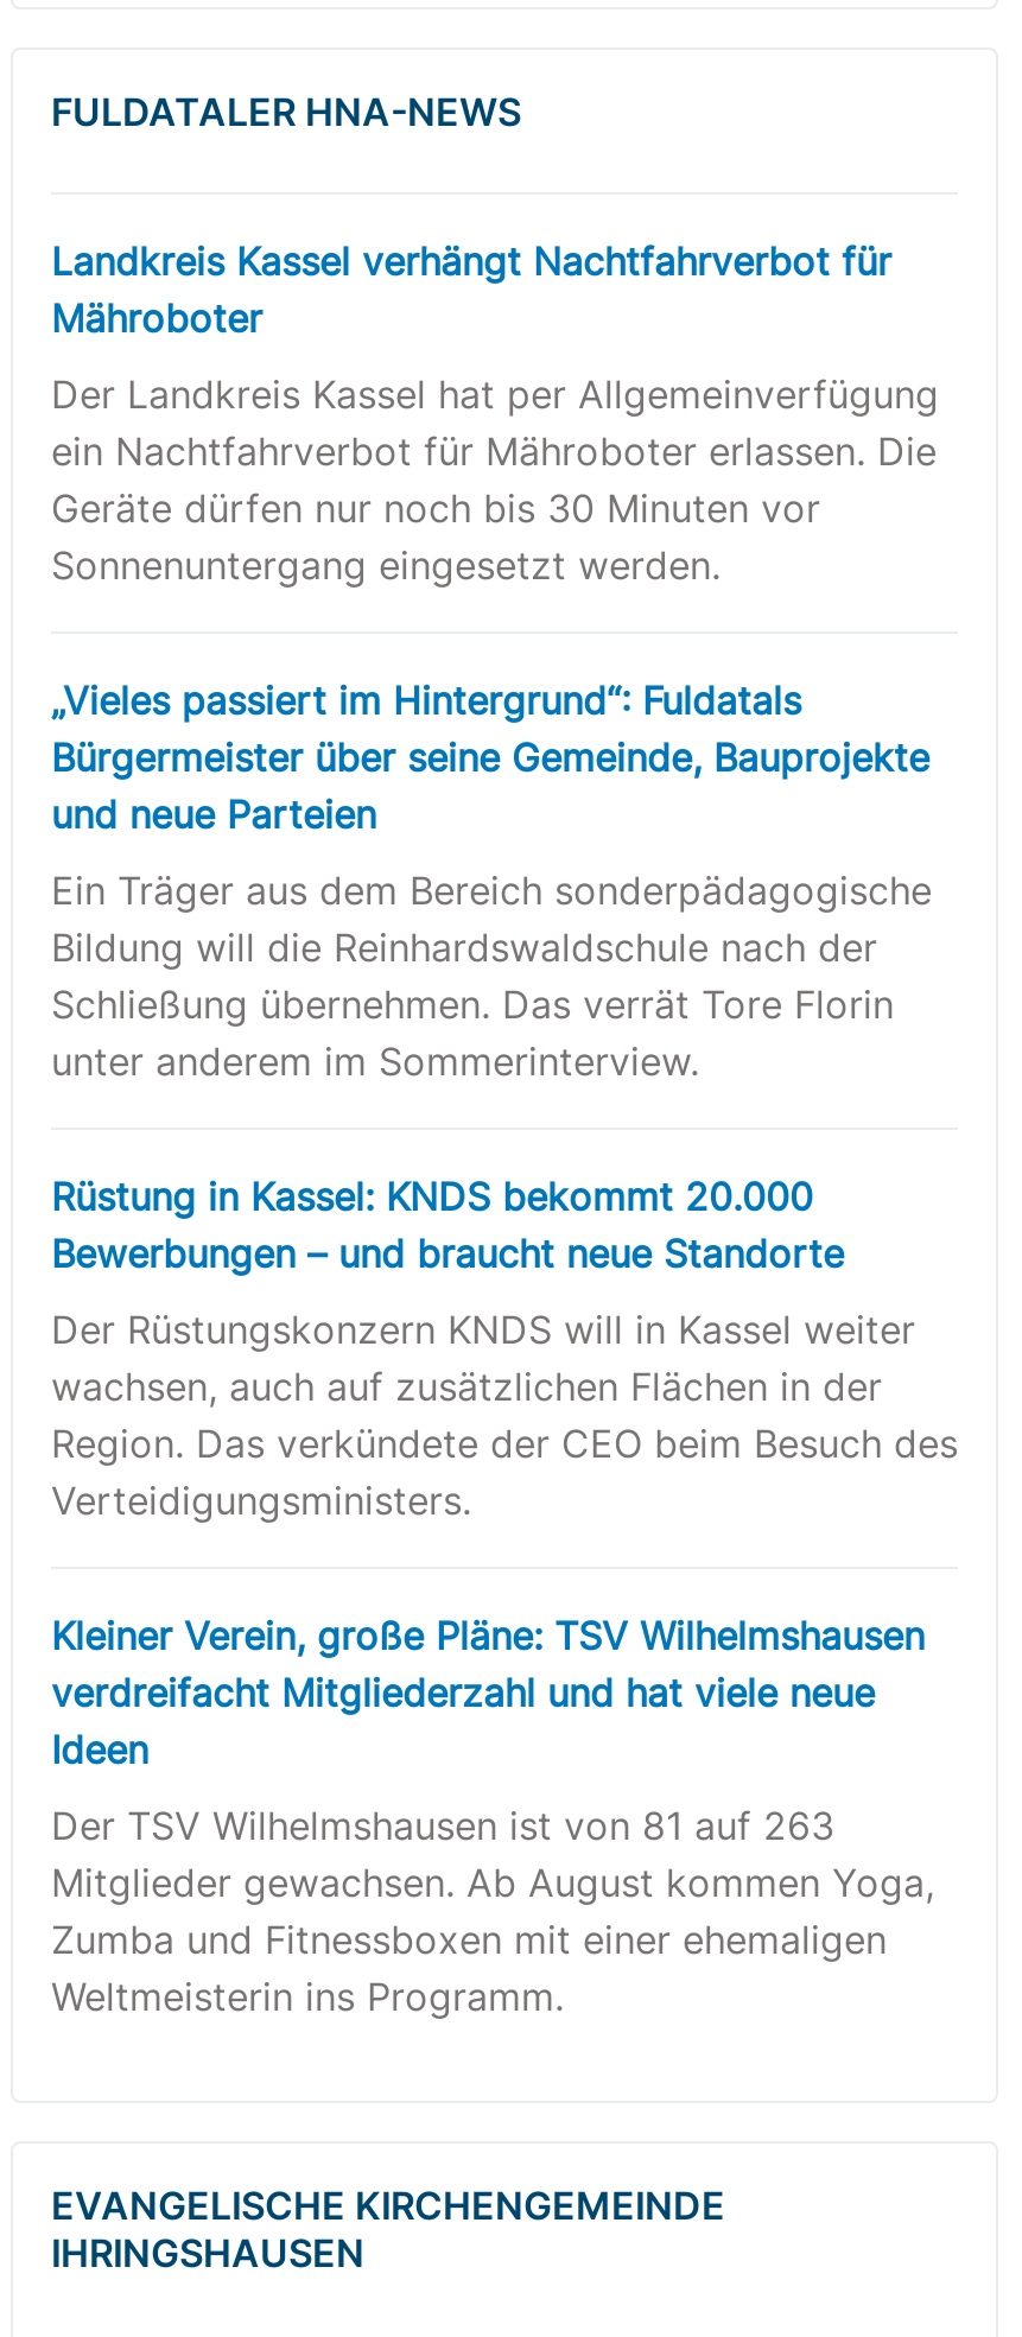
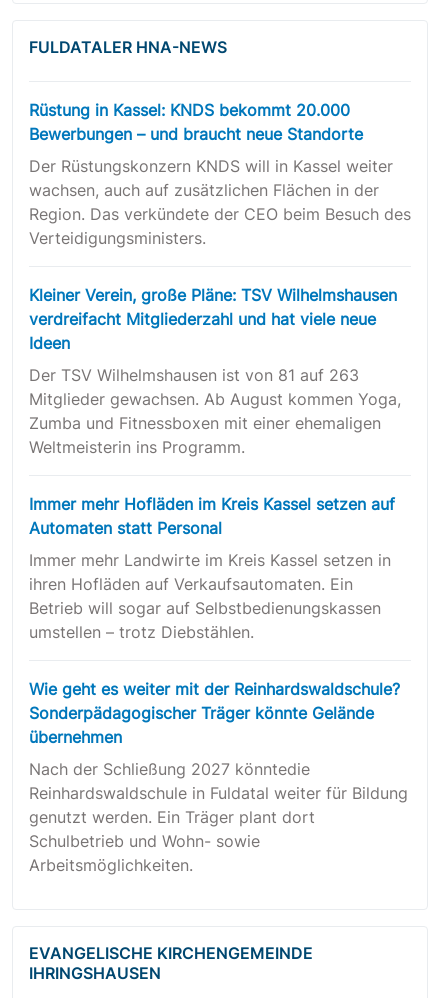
- Landkreis Kassel verhängt Nachtfahrverbot für
- Mähroboter
- Der Landkreis Kassel hat per Allgemeinverfügung
- ein Nachtfahrverbot für Mähroboter erlassen. Die
- Geräte dürfen nur noch bis 30 Minuten vor
- Sonnenuntergang eingesetzt werden.
- „Vieles passiert im Hintergrund“: Fuldatals
- Bürgermeister über seine Gemeinde, Bauprojekte
- und neue Parteien
- Ein Träger aus dem Bereich sonderpädagogische
- Bildung will die Reinhardswaldschule nach der
- Schließung übernehmen. Das verrät Tore Florin
- unter anderem im Sommerinterview.

moved up: Rüstung in Kassel: KNDS bekommt 20.000 | Bewerbungen – und braucht neue Standorte | Der Rüstungskonzern KNDS will in Kassel weiter | ... | Zumba und Fitnessboxen mit einer ehemaligen | Weltmeisterin ins Programm.

+ Immer mehr Hofläden im Kreis Kassel setzen auf
+ Automaten statt Personal
+ Immer mehr Landwirte im Kreis Kassel setzen in
+ ihren Hofläden auf Verkaufsautomaten. Ein
+ Betrieb will sogar auf Selbstbedienungskassen
+ umstellen – trotz Diebstählen.
+ Wie geht es weiter mit der Reinhardswaldschule?
+ Sonderpädagogischer Träger könnte Gelände
+ übernehmen
+ Nach der Schließung 2027 könntedie
+ Reinhardswaldschule in Fuldatal weiter für Bildung
+ genutzt werden. Ein Träger plant dort
+ Schulbetrieb und Wohn- sowie
+ Arbeitsmöglichkeiten.
